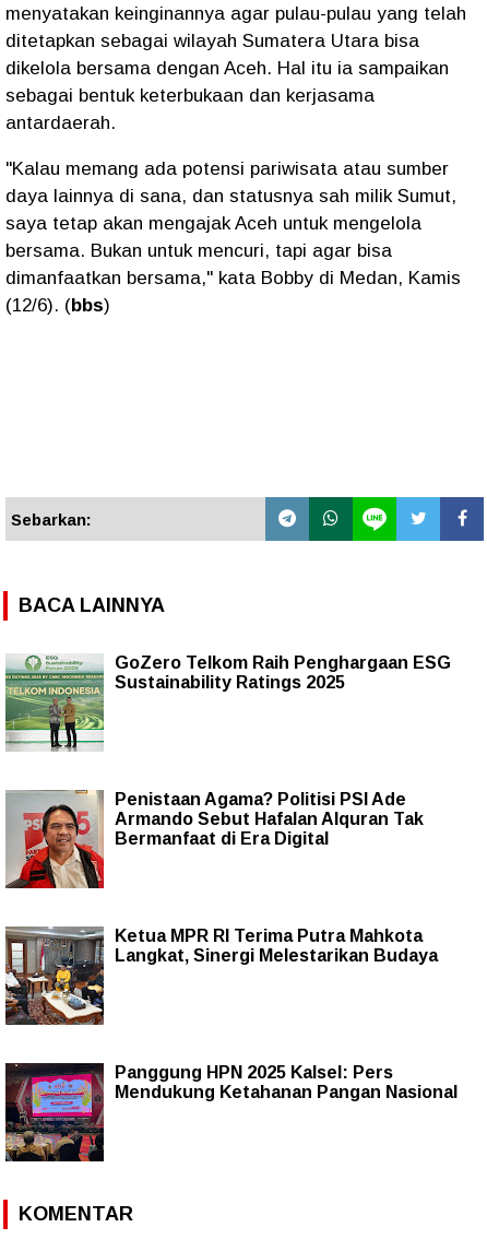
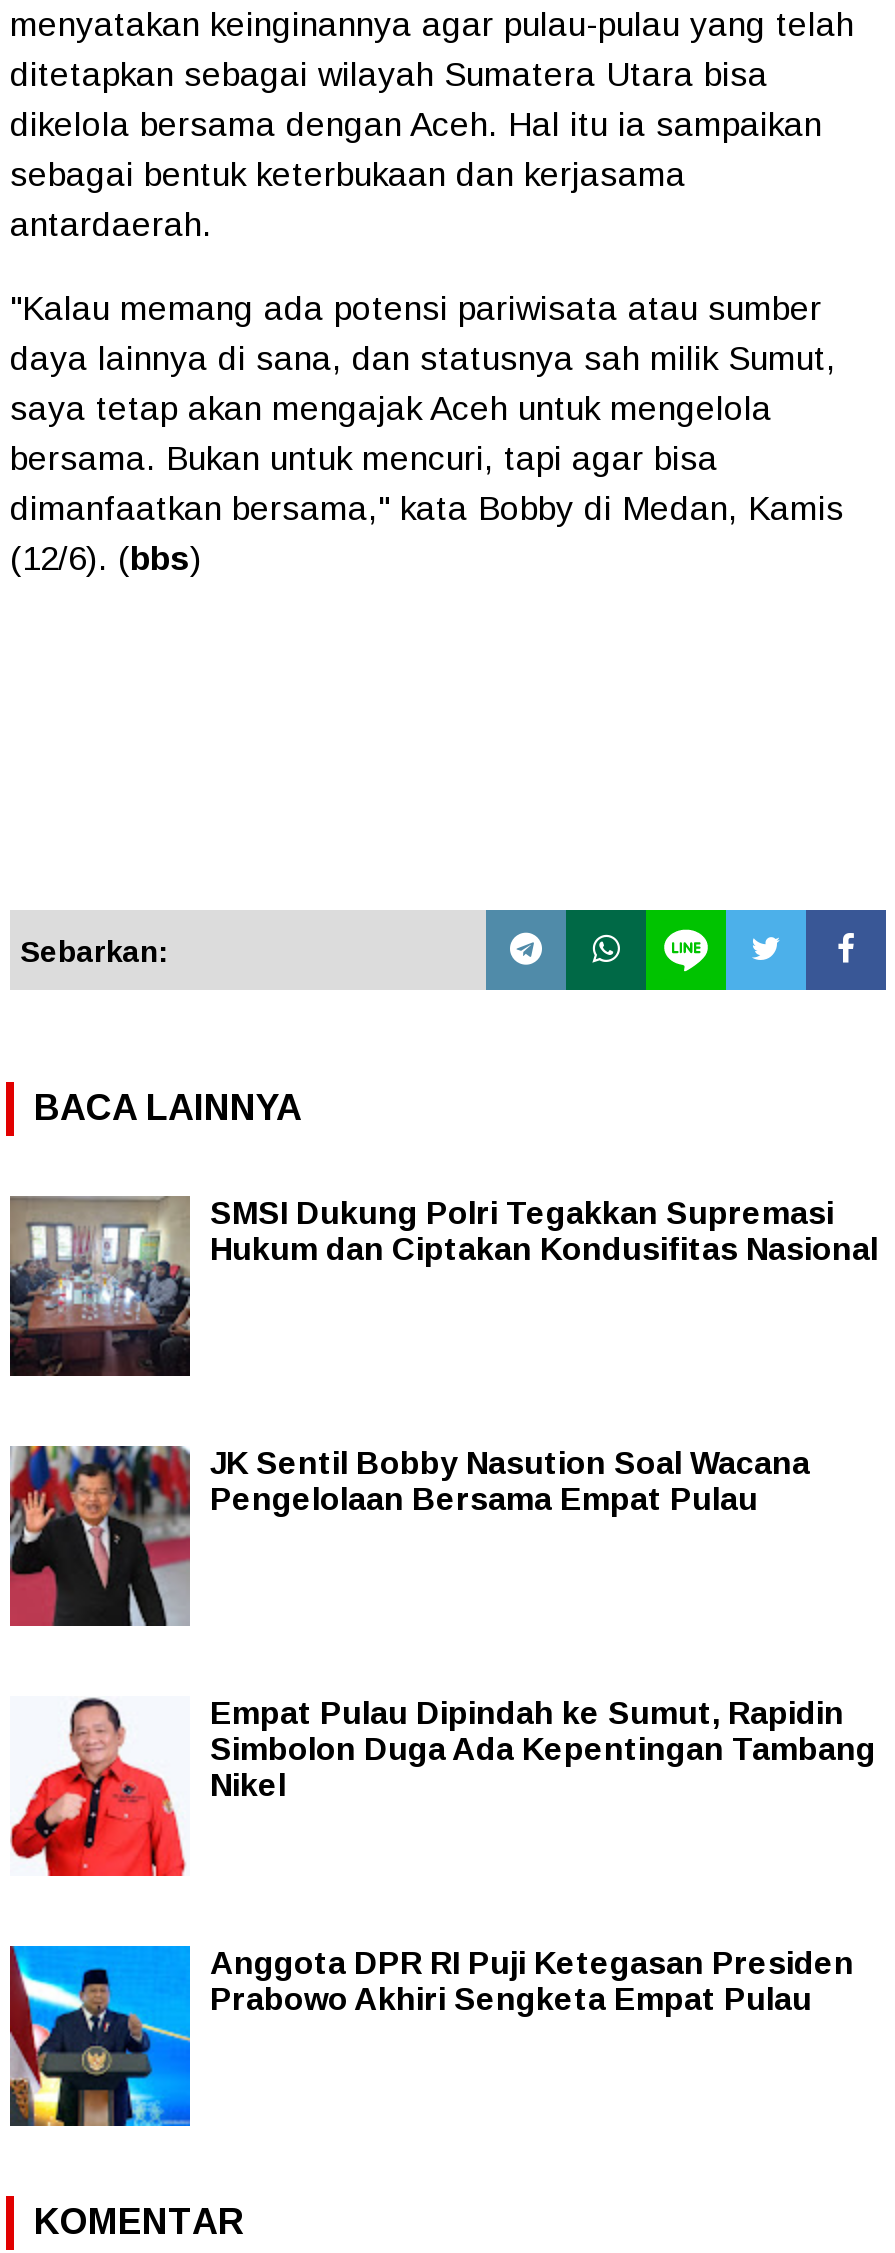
- [image]
- GoZero Telkom Raih Penghargaan ESG
- Sustainability Ratings 2025
+ [image]
+ SMSI Dukung Polri Tegakkan Supremasi
+ Hukum dan Ciptakan Kondusifitas Nasional

- [image]
- Penistaan Agama? Politisi PSI Ade
- Armando Sebut Hafalan Alquran Tak
- Bermanfaat di Era Digital
+ [image]
+ JK Sentil Bobby Nasution Soal Wacana
+ Pengelolaan Bersama Empat Pulau

- [image]
- Ketua MPR RI Terima Putra Mahkota
- Langkat, Sinergi Melestarikan Budaya
+ [image]
+ Empat Pulau Dipindah ke Sumut, Rapidin
+ Simbolon Duga Ada Kepentingan Tambang
+ Nikel

- [image]
- Panggung HPN 2025 Kalsel: Pers
- Mendukung Ketahanan Pangan Nasional
+ [image]
+ Anggota DPR RI Puji Ketegasan Presiden
+ Prabowo Akhiri Sengketa Empat Pulau
